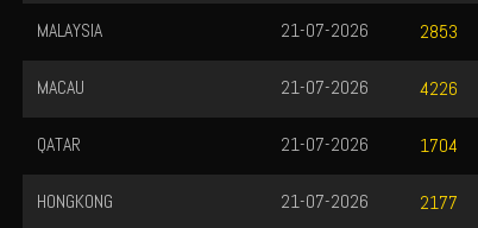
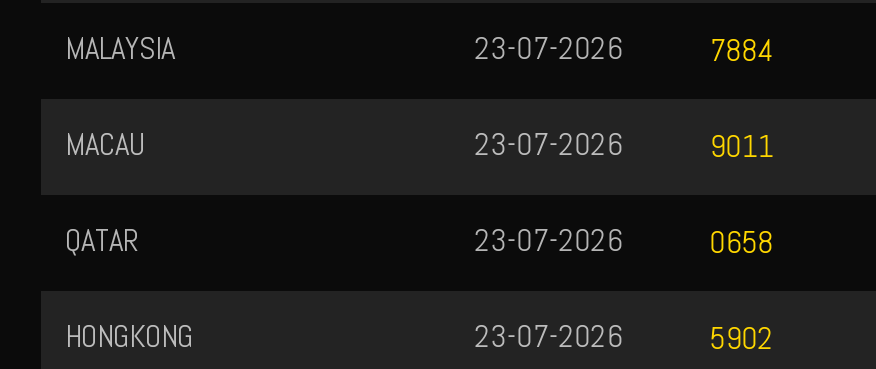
- 21-07-2026
+ 23-07-2026

- 2853
+ 7884

- 21-07-2026
+ 23-07-2026

- 4226
+ 9011

- 21-07-2026
+ 23-07-2026

- 1704
+ 0658

- 21-07-2026
+ 23-07-2026

- 2177
+ 5902
